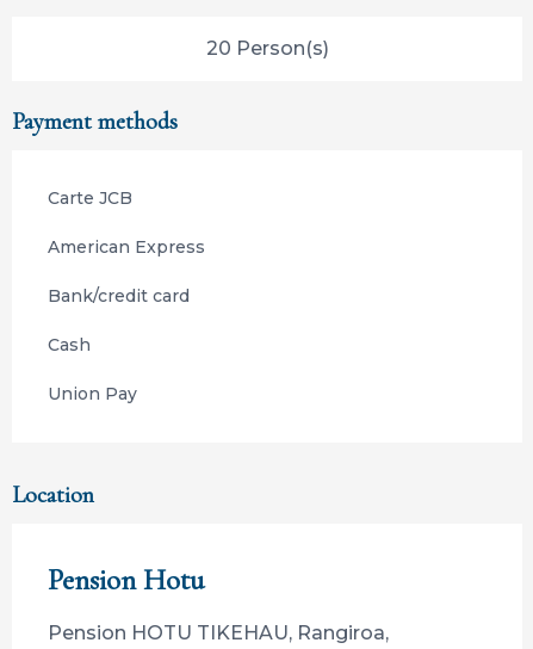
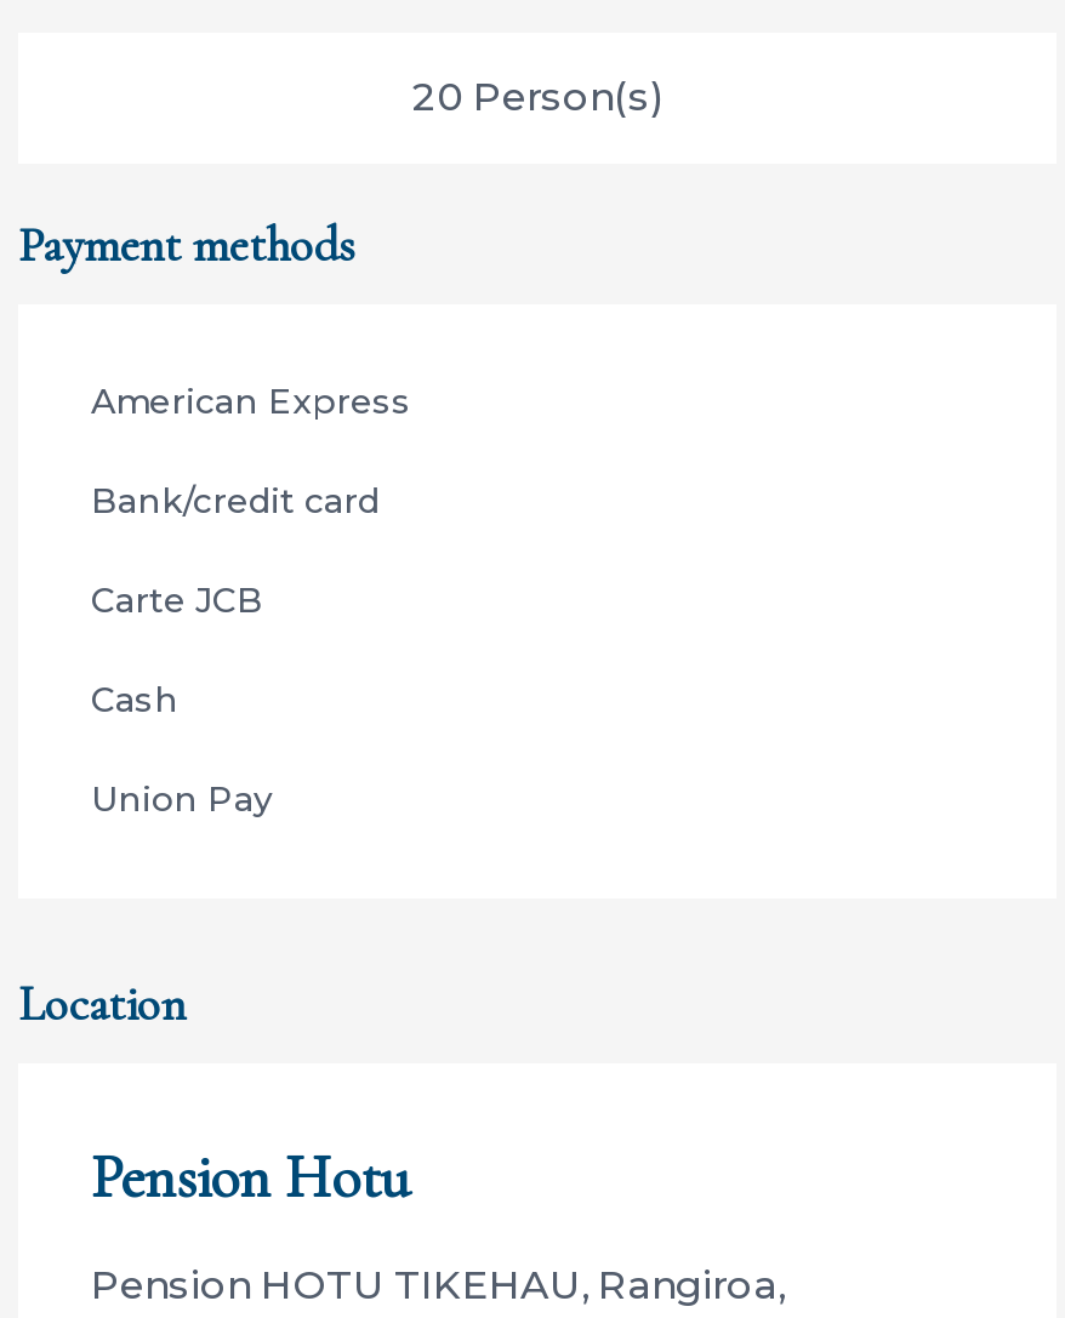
moved down: Carte JCB

moved up: American Express | Bank/credit card
